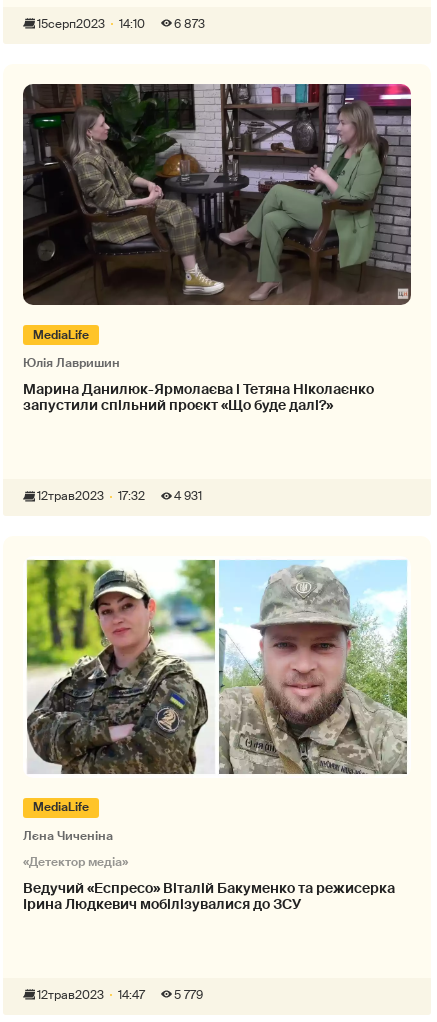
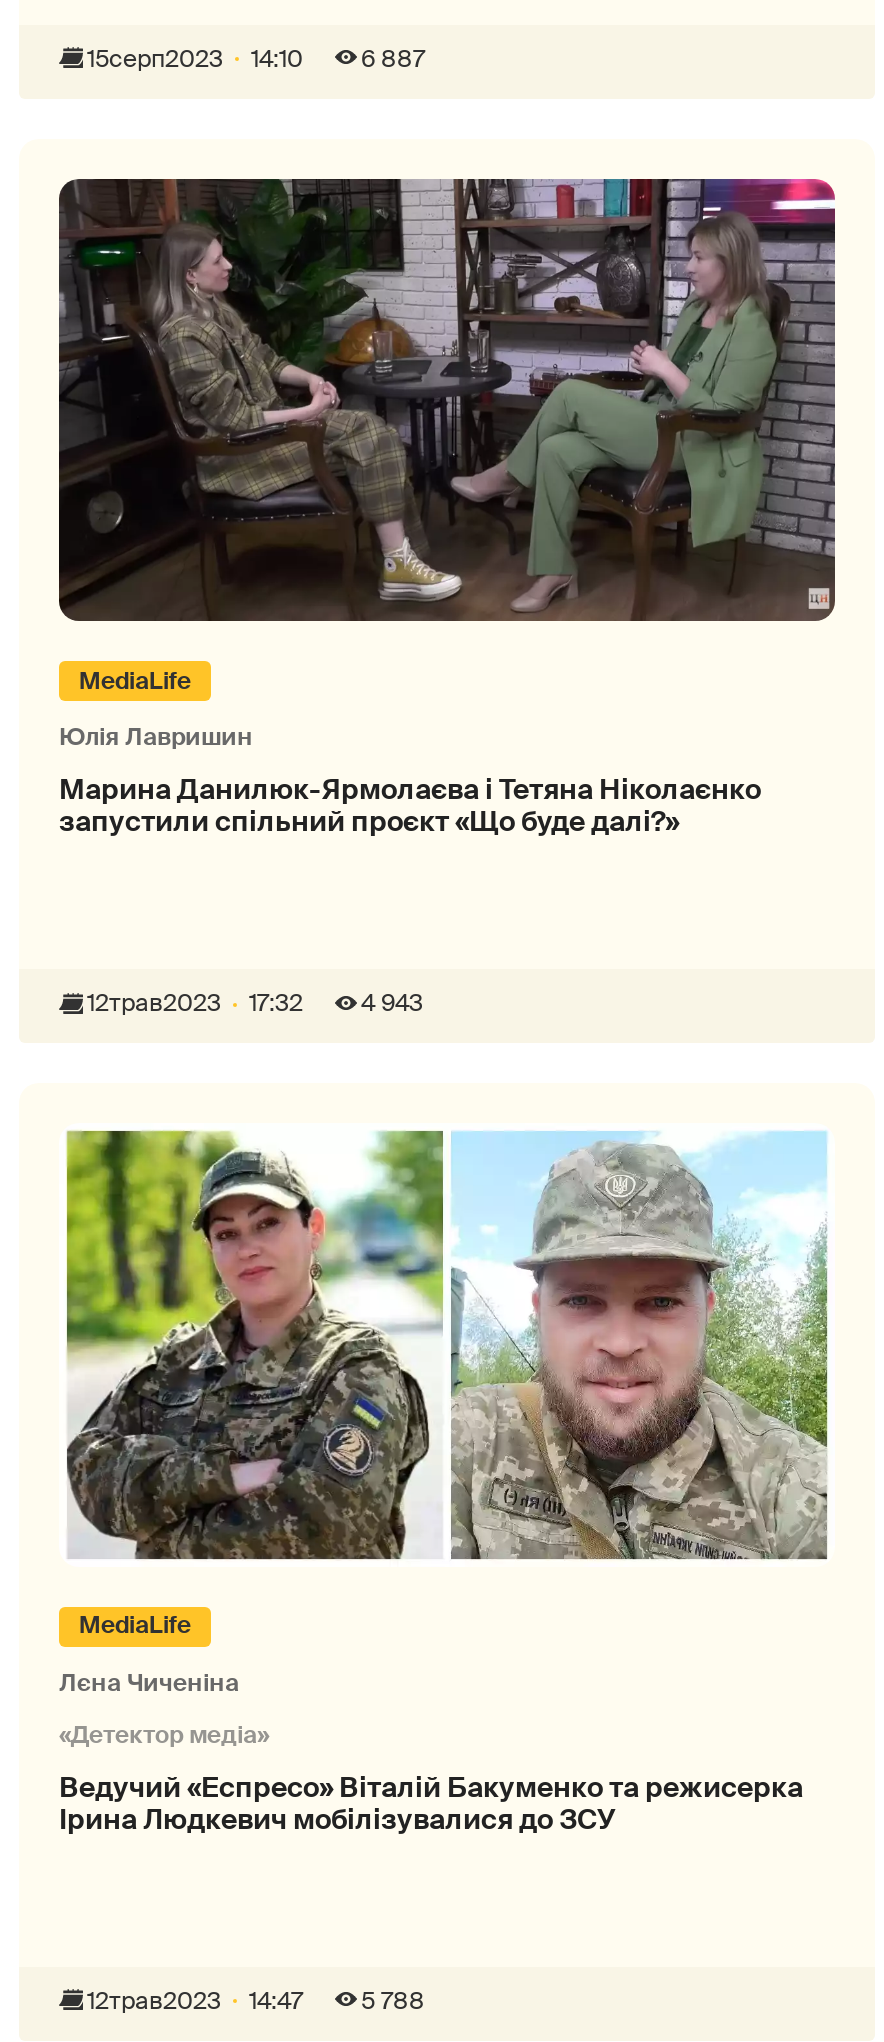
- 15серп2023 14:10 6 873
+ 15серп2023 14:10 6 887

- 4 931
+ 4 943

- 5 779
+ 5 788
